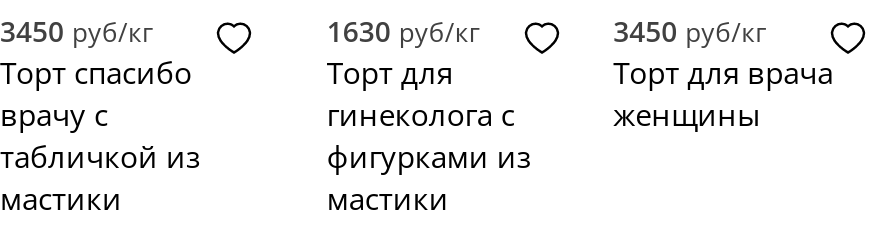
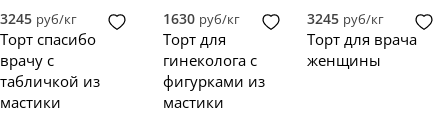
- 3450 руб/кг
+ 3245 руб/кг

- 3450 руб/кг
+ 3245 руб/кг
